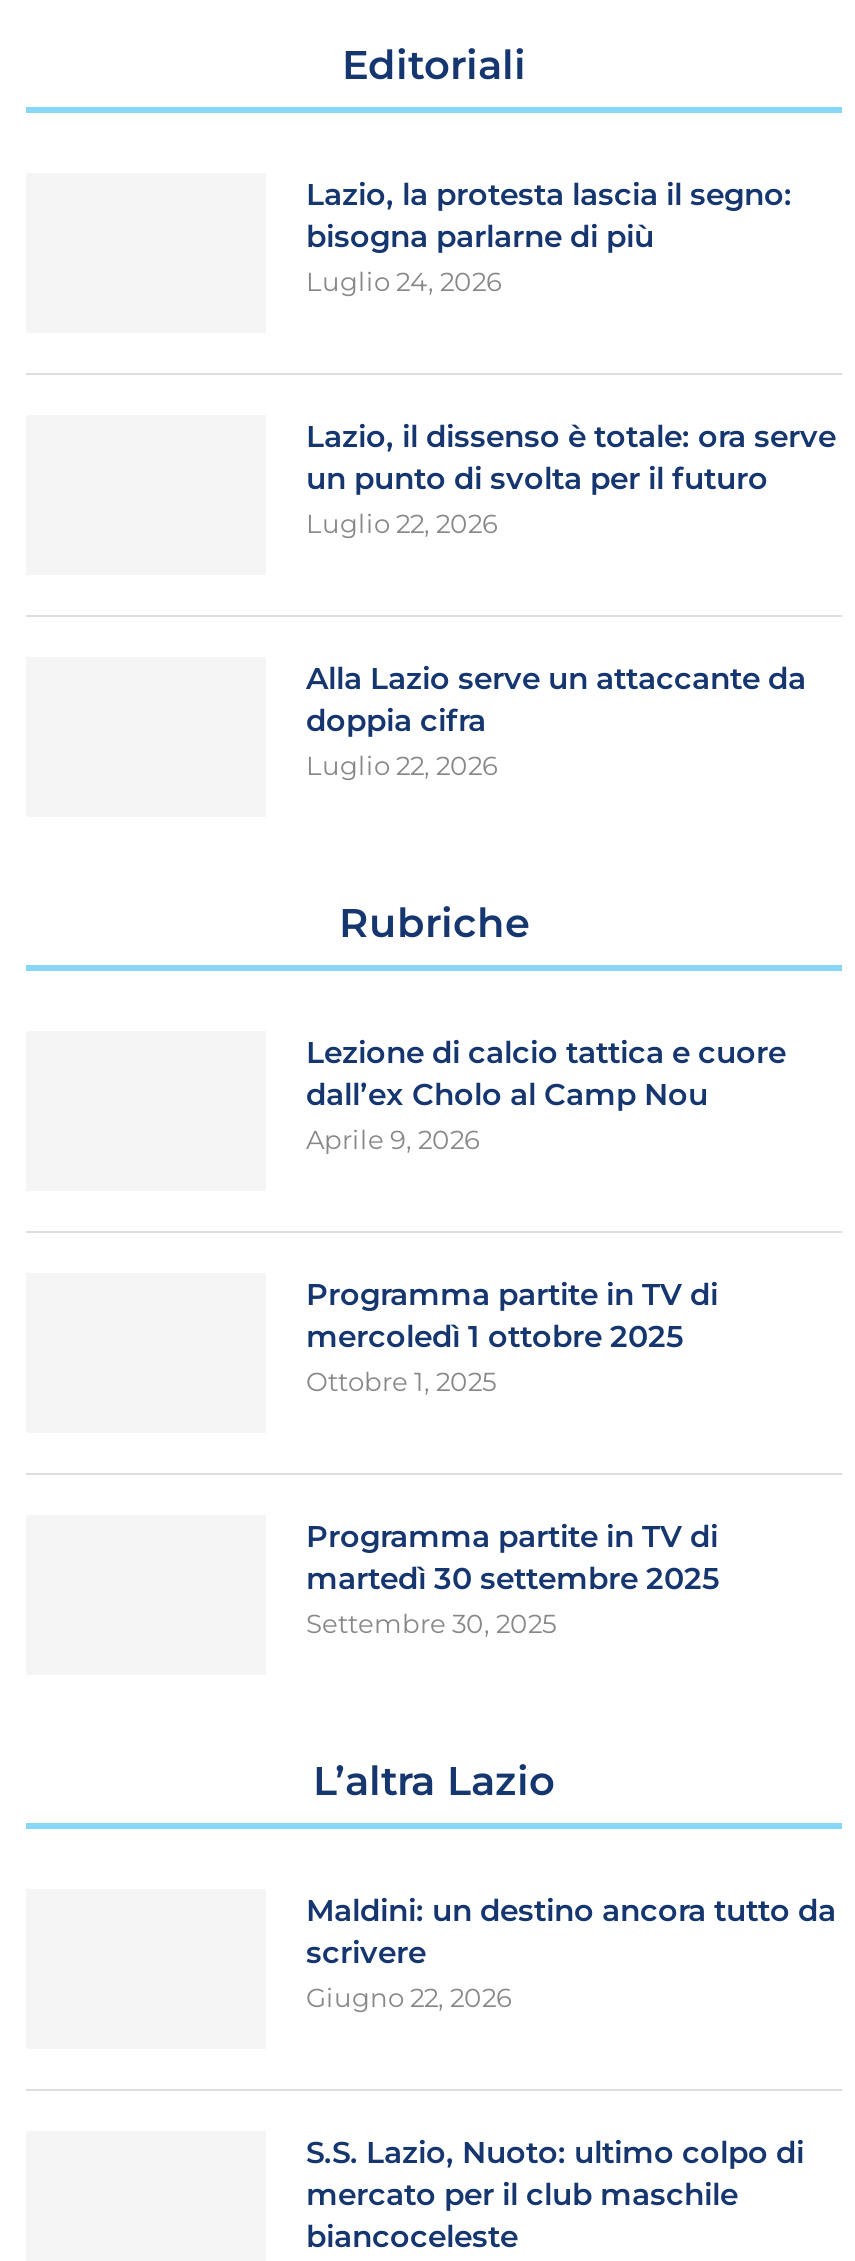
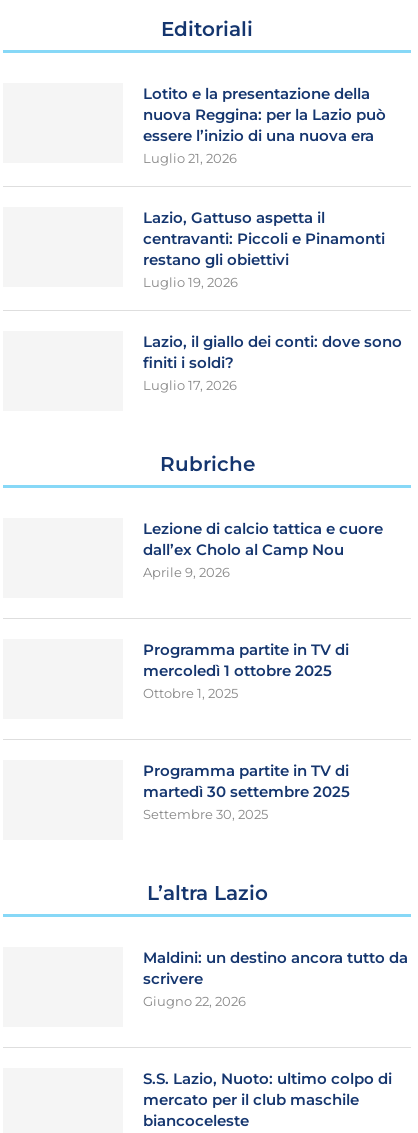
- Lazio, la protesta lascia il segno:
- bisogna parlarne di più
- Luglio 24, 2026
+ Lotito e la presentazione della
+ nuova Reggina: per la Lazio può
+ essere l’inizio di una nuova era
+ Luglio 21, 2026

- Lazio, il dissenso è totale: ora serve
- un punto di svolta per il futuro
- Luglio 22, 2026
+ Lazio, Gattuso aspetta il
+ centravanti: Piccoli e Pinamonti
+ restano gli obiettivi
+ Luglio 19, 2026

- Alla Lazio serve un attaccante da
- doppia cifra
- Luglio 22, 2026
+ Lazio, il giallo dei conti: dove sono
+ finiti i soldi?
+ Luglio 17, 2026
